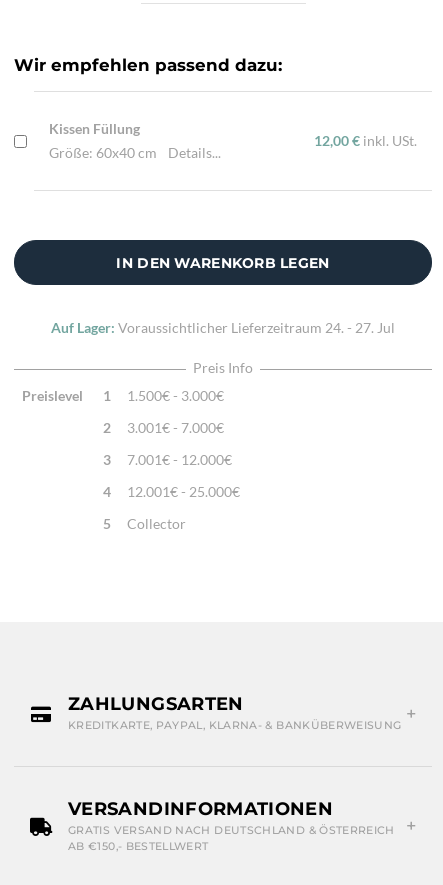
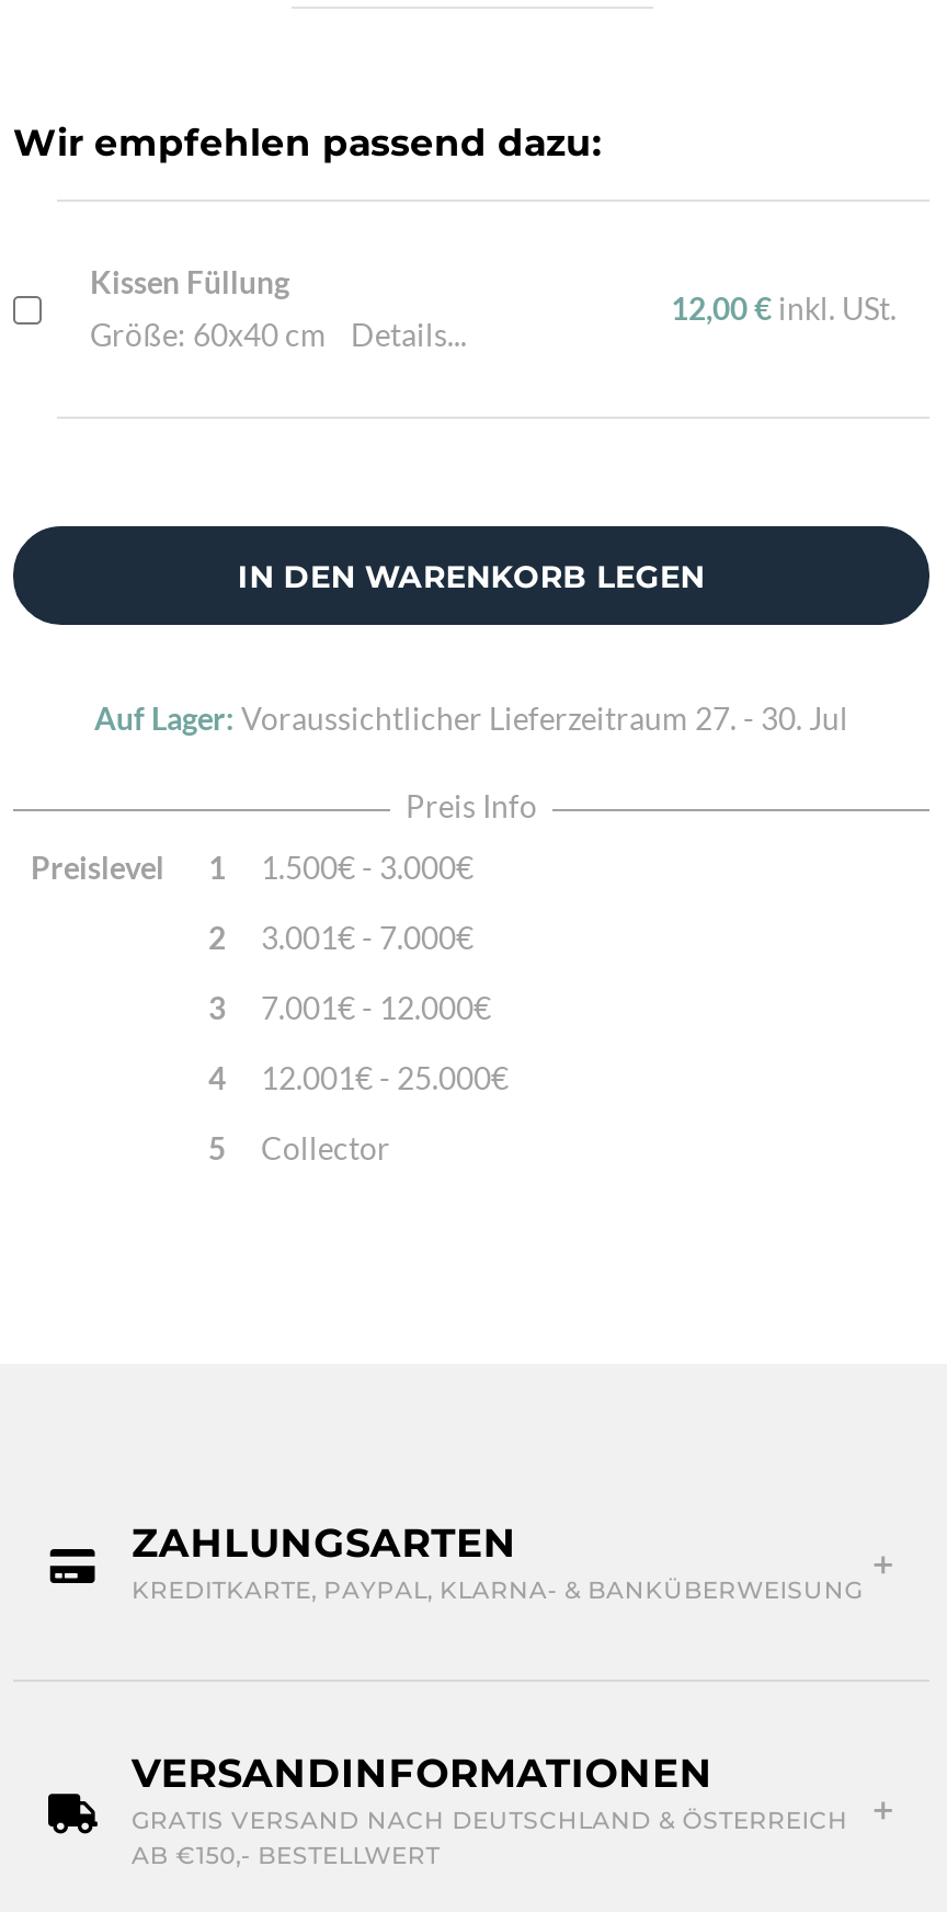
- Auf Lager: Voraussichtlicher Lieferzeitraum 24. - 27. Jul
+ Auf Lager: Voraussichtlicher Lieferzeitraum 27. - 30. Jul
